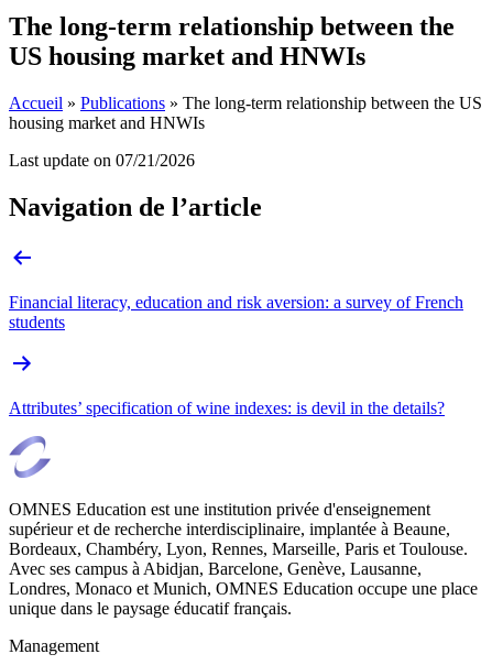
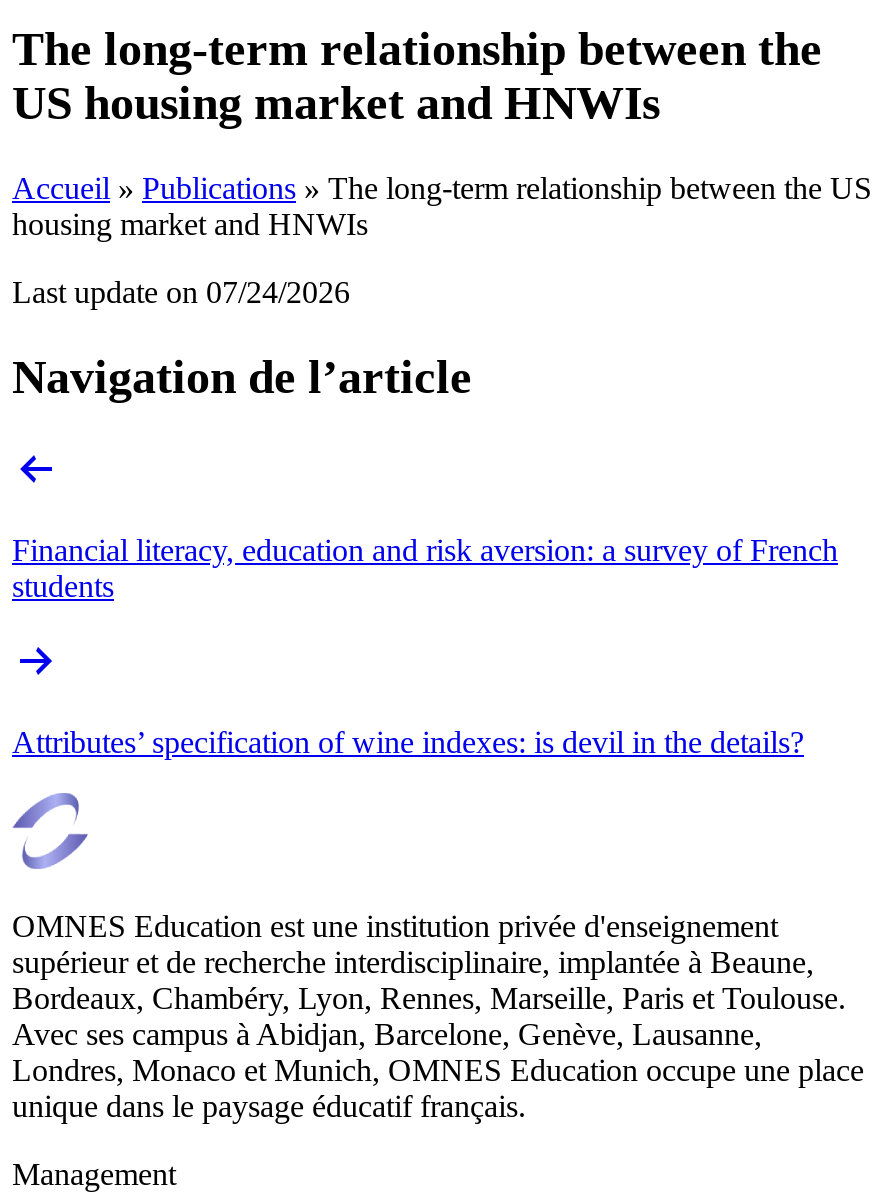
- Last update on 07/21/2026
+ Last update on 07/24/2026
